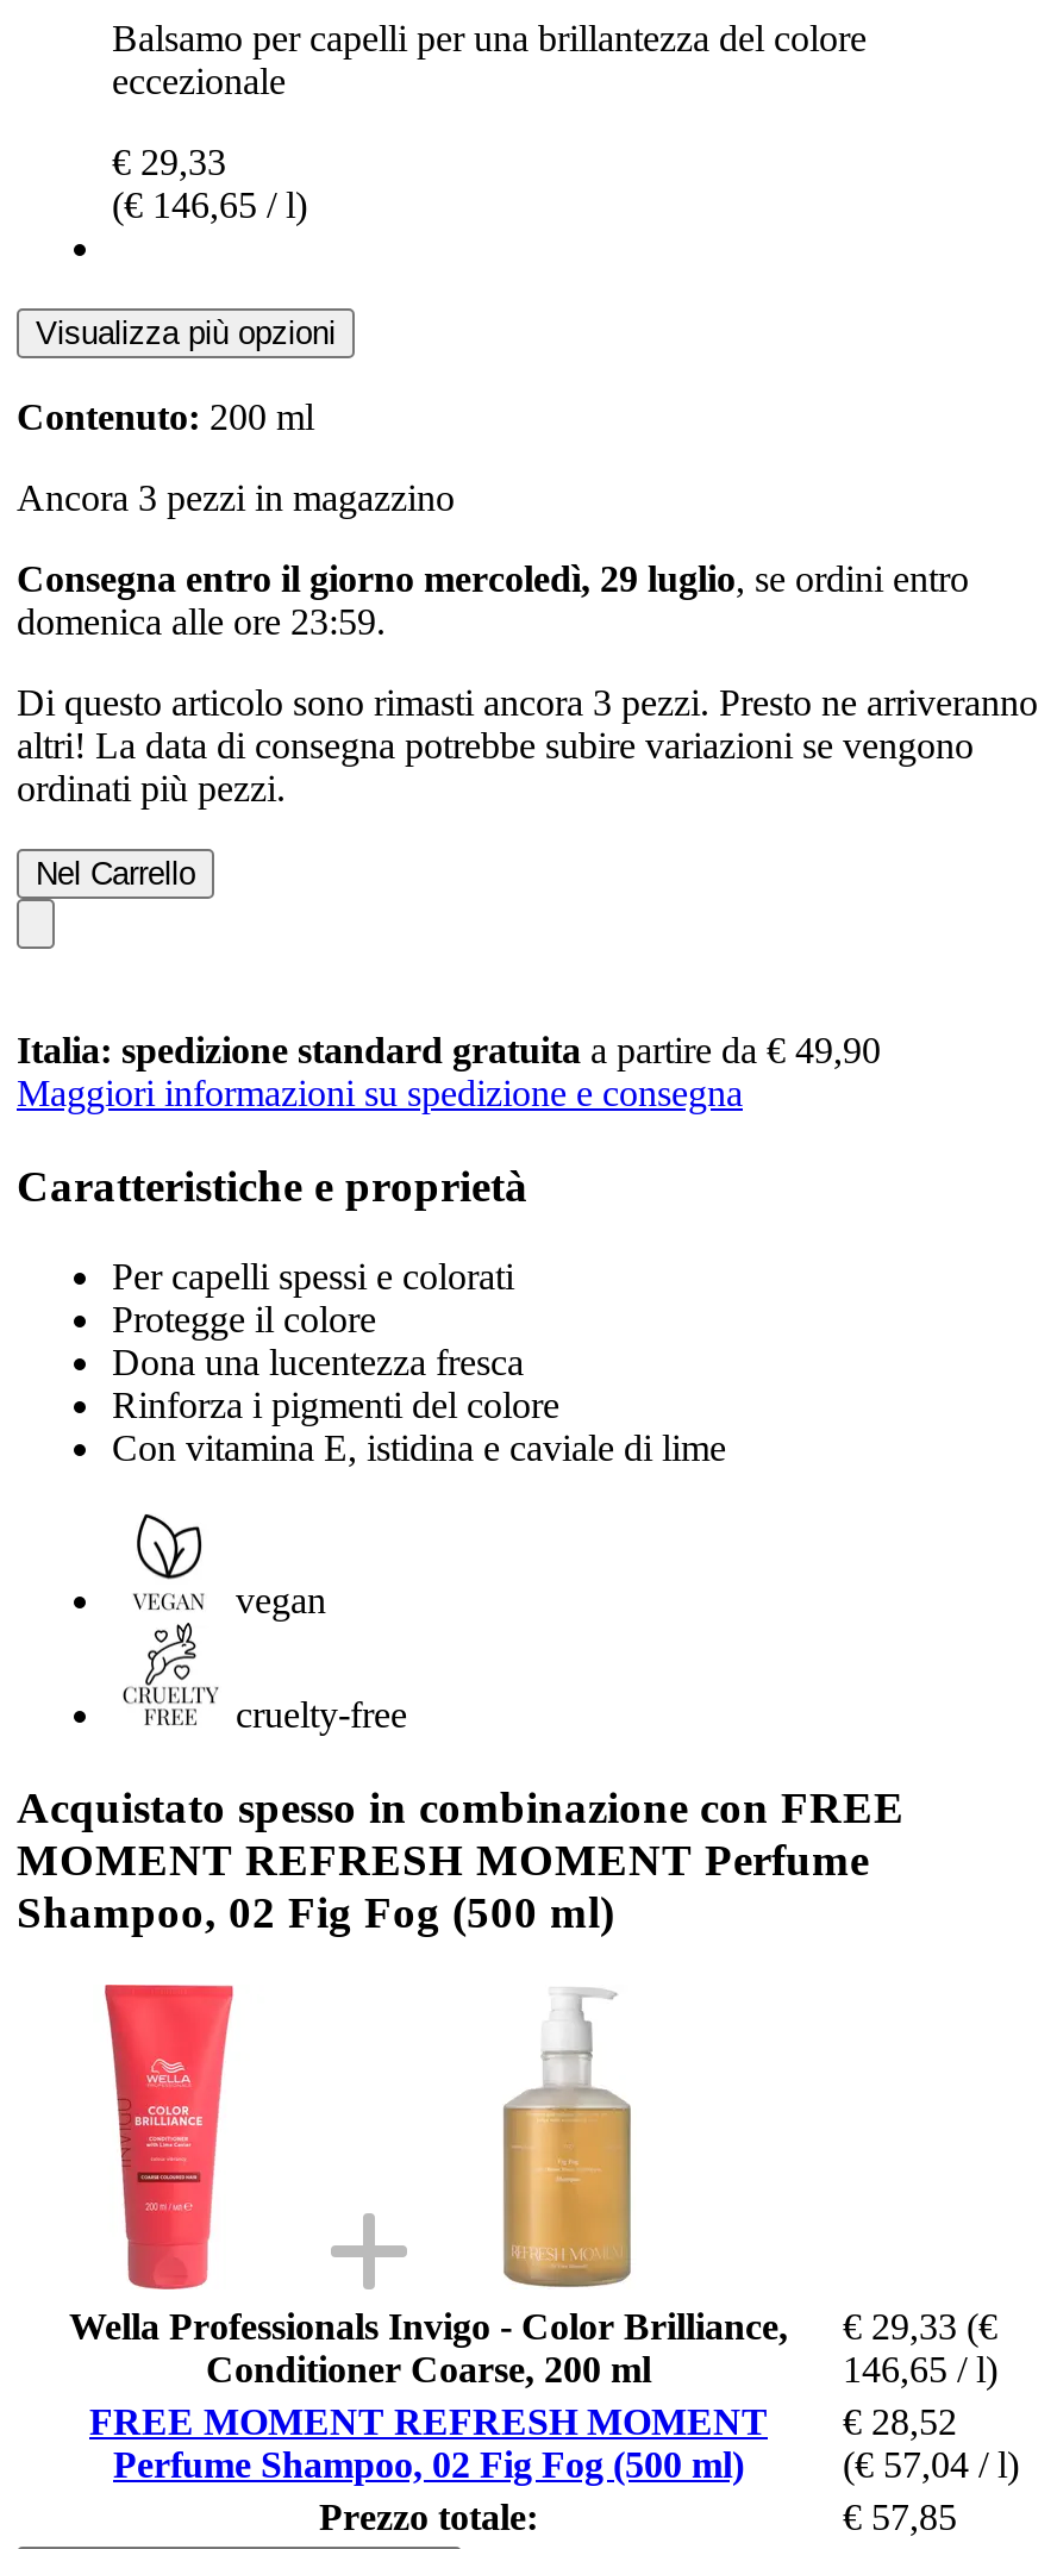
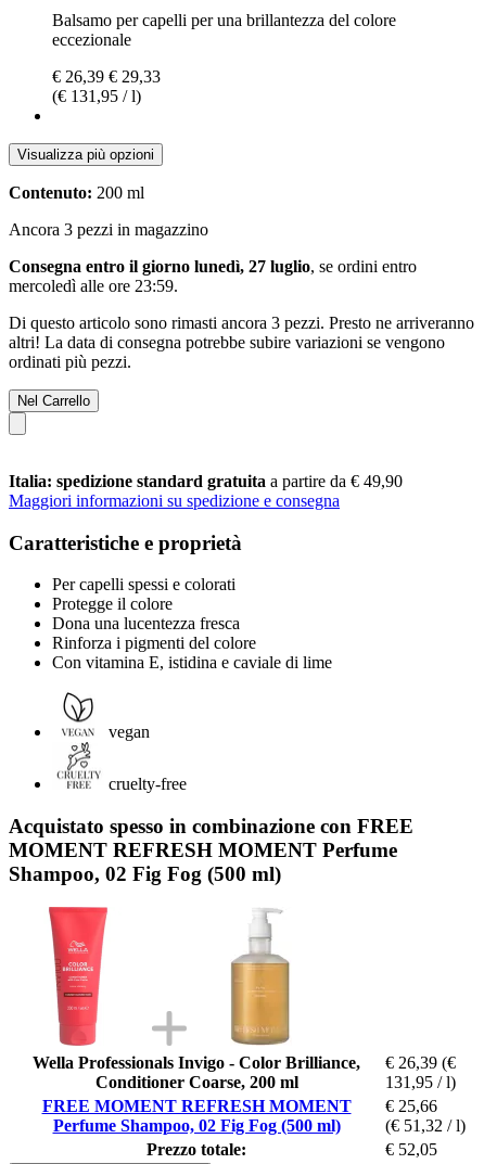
- € 29,33
- (€ 146,65 / l)
+ € 26,39 € 29,33
+ (€ 131,95 / l)

- Consegna entro il giorno mercoledì, 29 luglio, se ordini entro
+ Consegna entro il giorno lunedì, 27 luglio, se ordini entro

- domenica alle ore 23:59.
+ mercoledì alle ore 23:59.

- Wella Professionals Invigo - Color Brilliance, € 29,33 (€
+ Wella Professionals Invigo - Color Brilliance, € 26,39 (€

- 146,65 / l)
+ 131,95 / l)

- FREE MOMENT REFRESH MOMENT € 28,52
+ FREE MOMENT REFRESH MOMENT € 25,66

- (€ 57,04 / l)
+ (€ 51,32 / l)

- € 57,85
+ € 52,05
